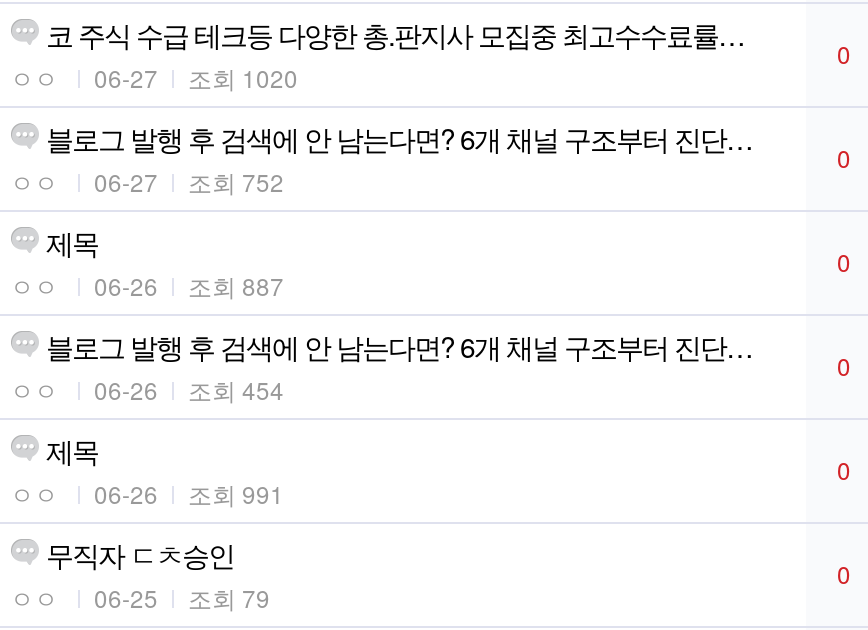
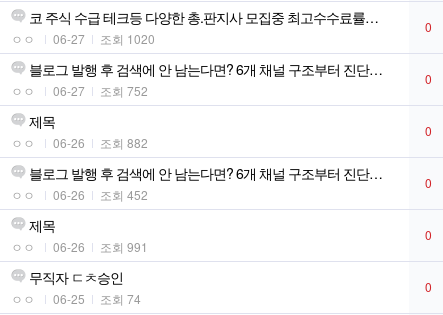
- 조회 887
+ 조회 882

- 조회 454
+ 조회 452

- 조회 79
+ 조회 74
